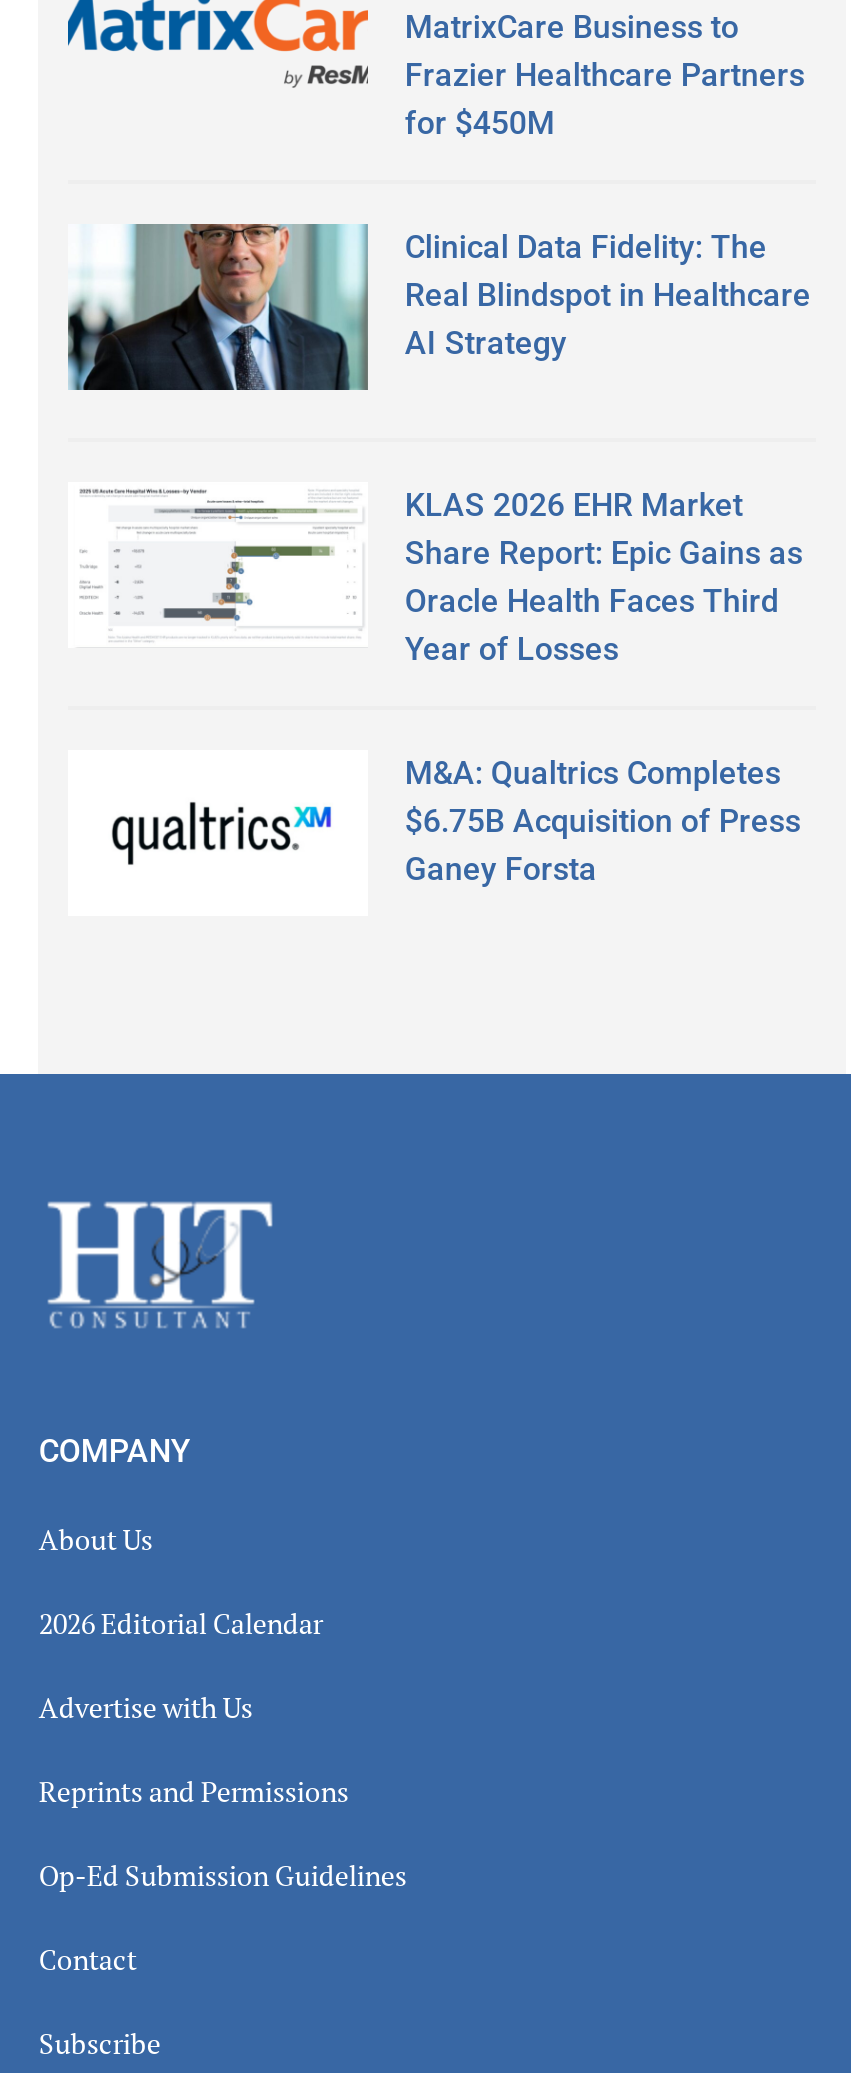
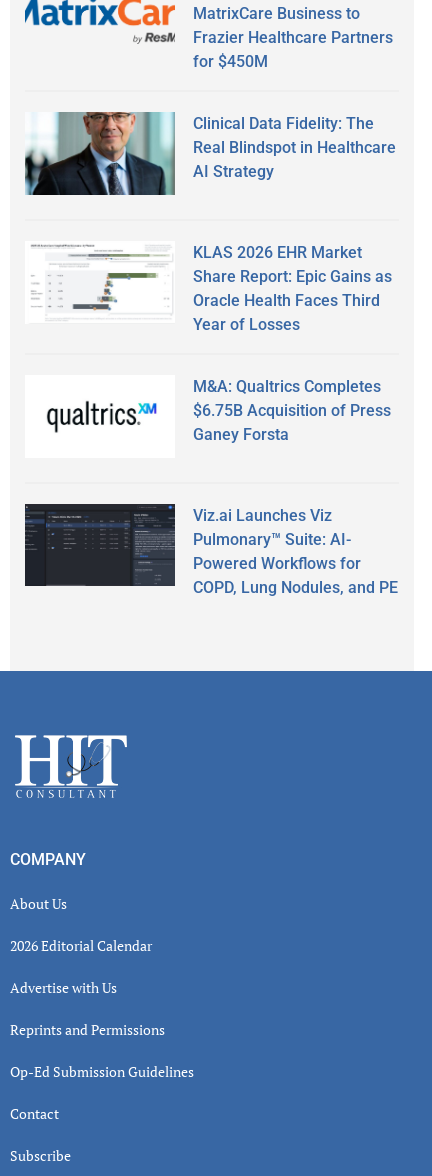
+ [image]
+ Viz.ai Launches Viz
+ Pulmonary™ Suite: AI-
+ Powered Workflows for
+ COPD, Lung Nodules, and PE
